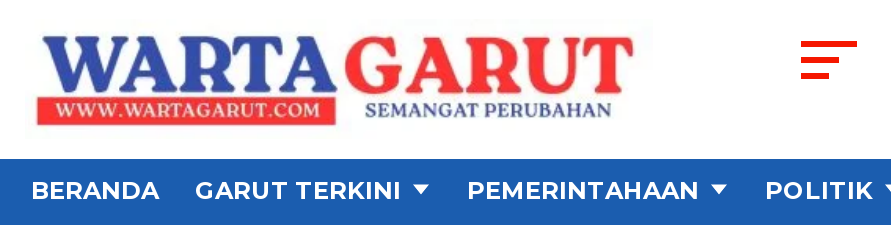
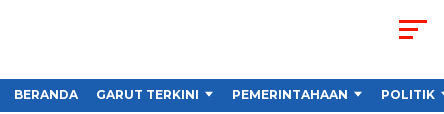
- [image]
